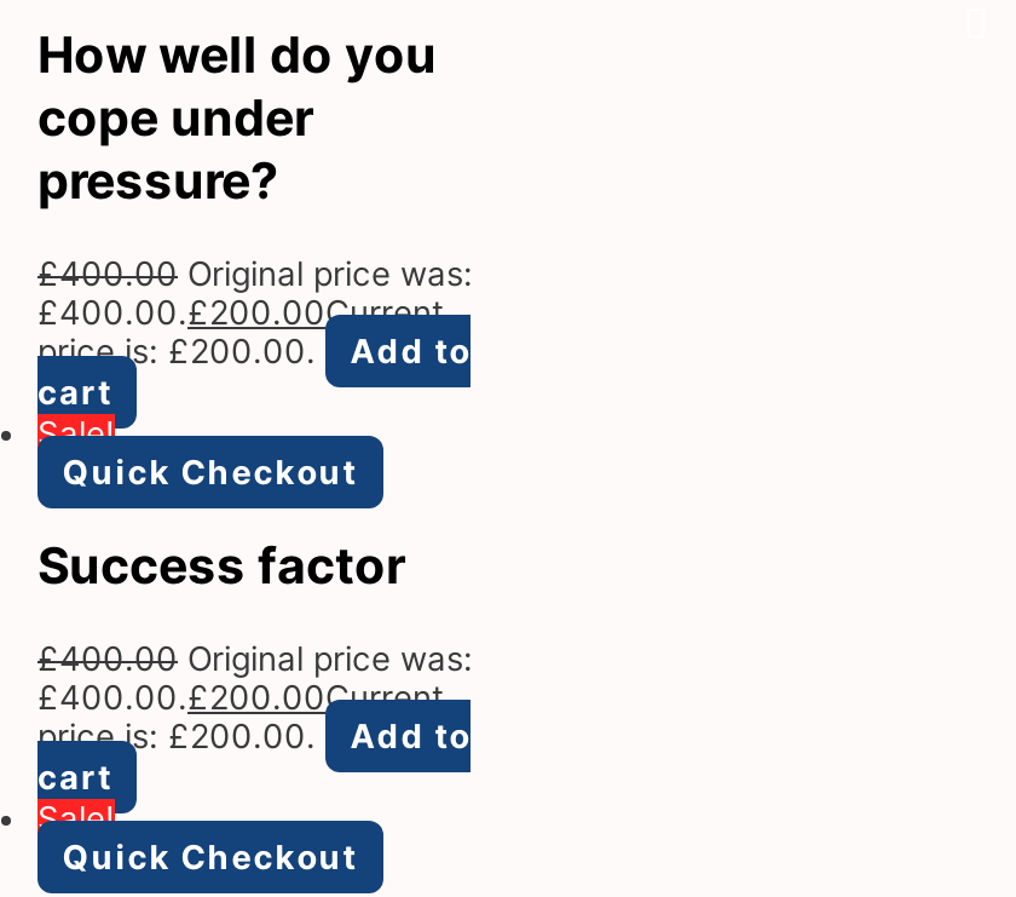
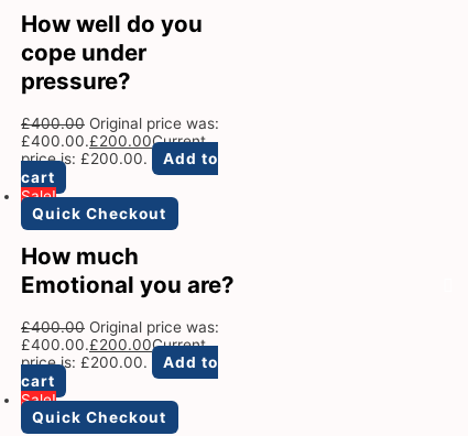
- Success factor
+ How much
+ Emotional you are?
